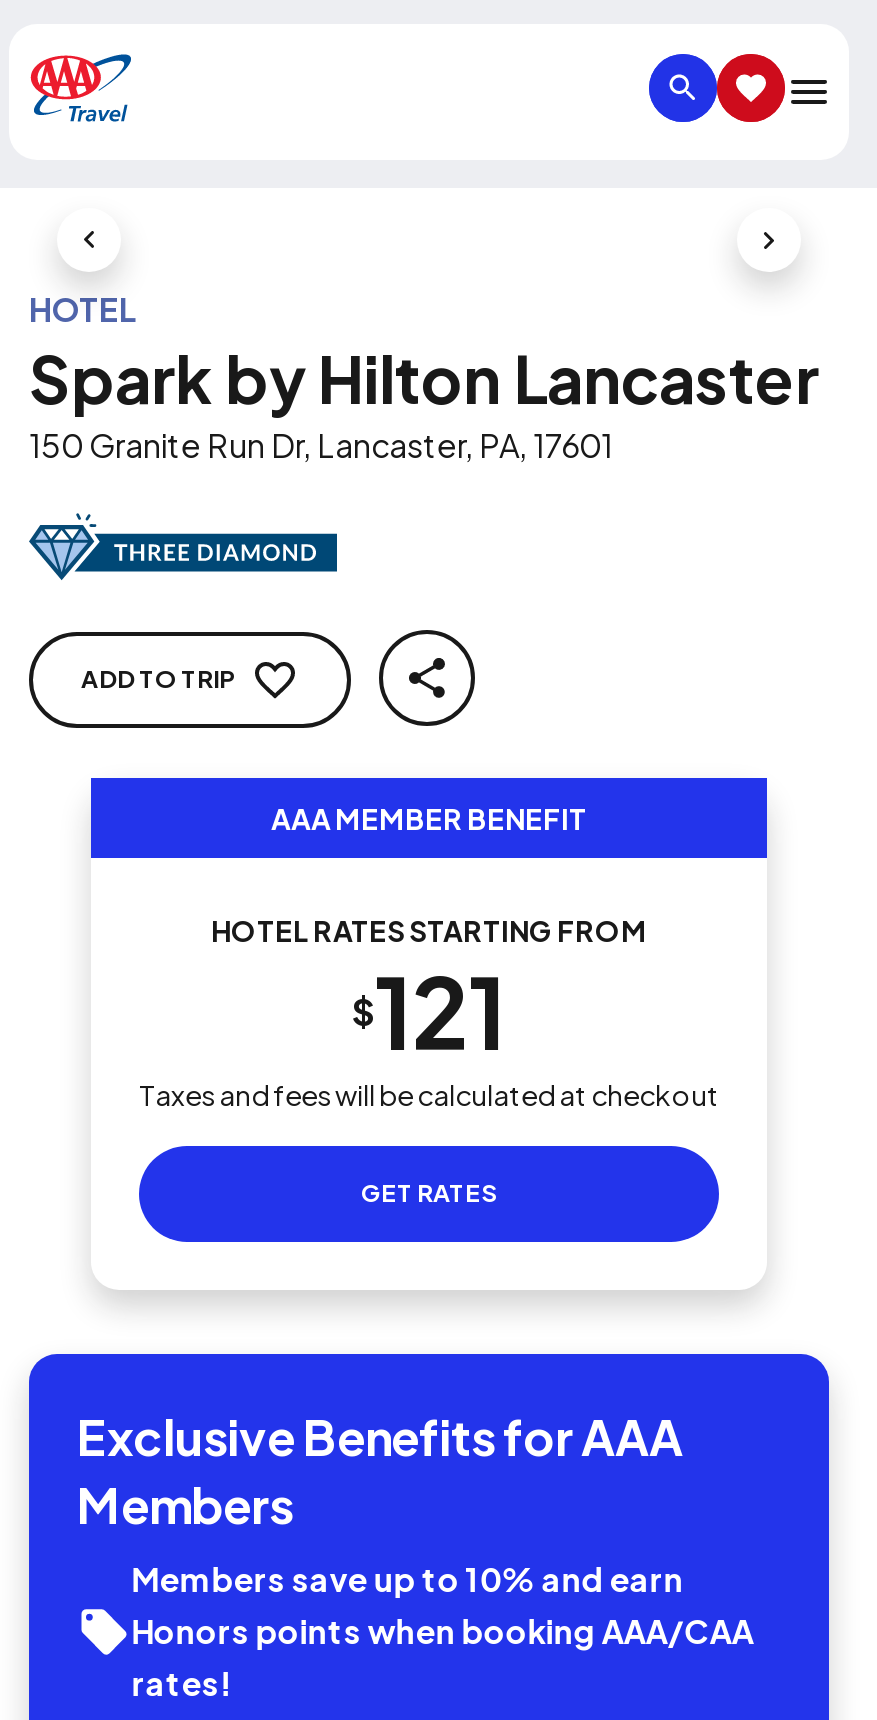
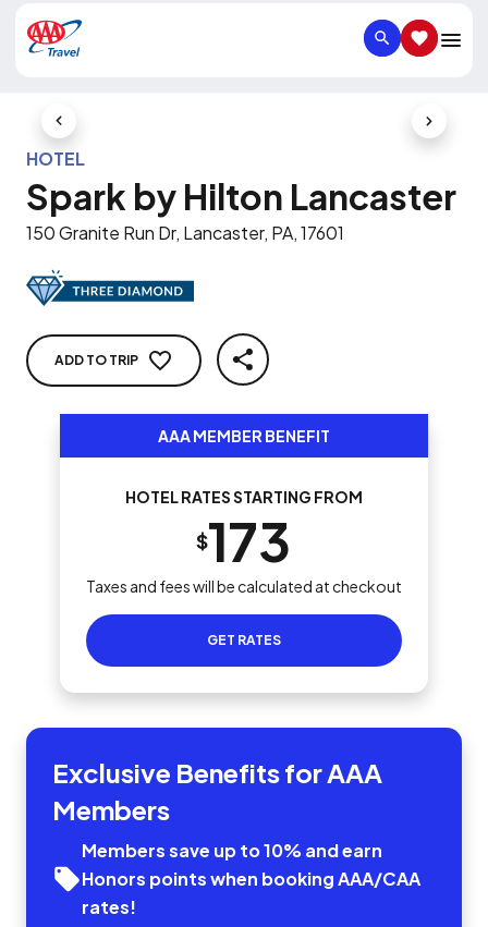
- $121
+ $173
